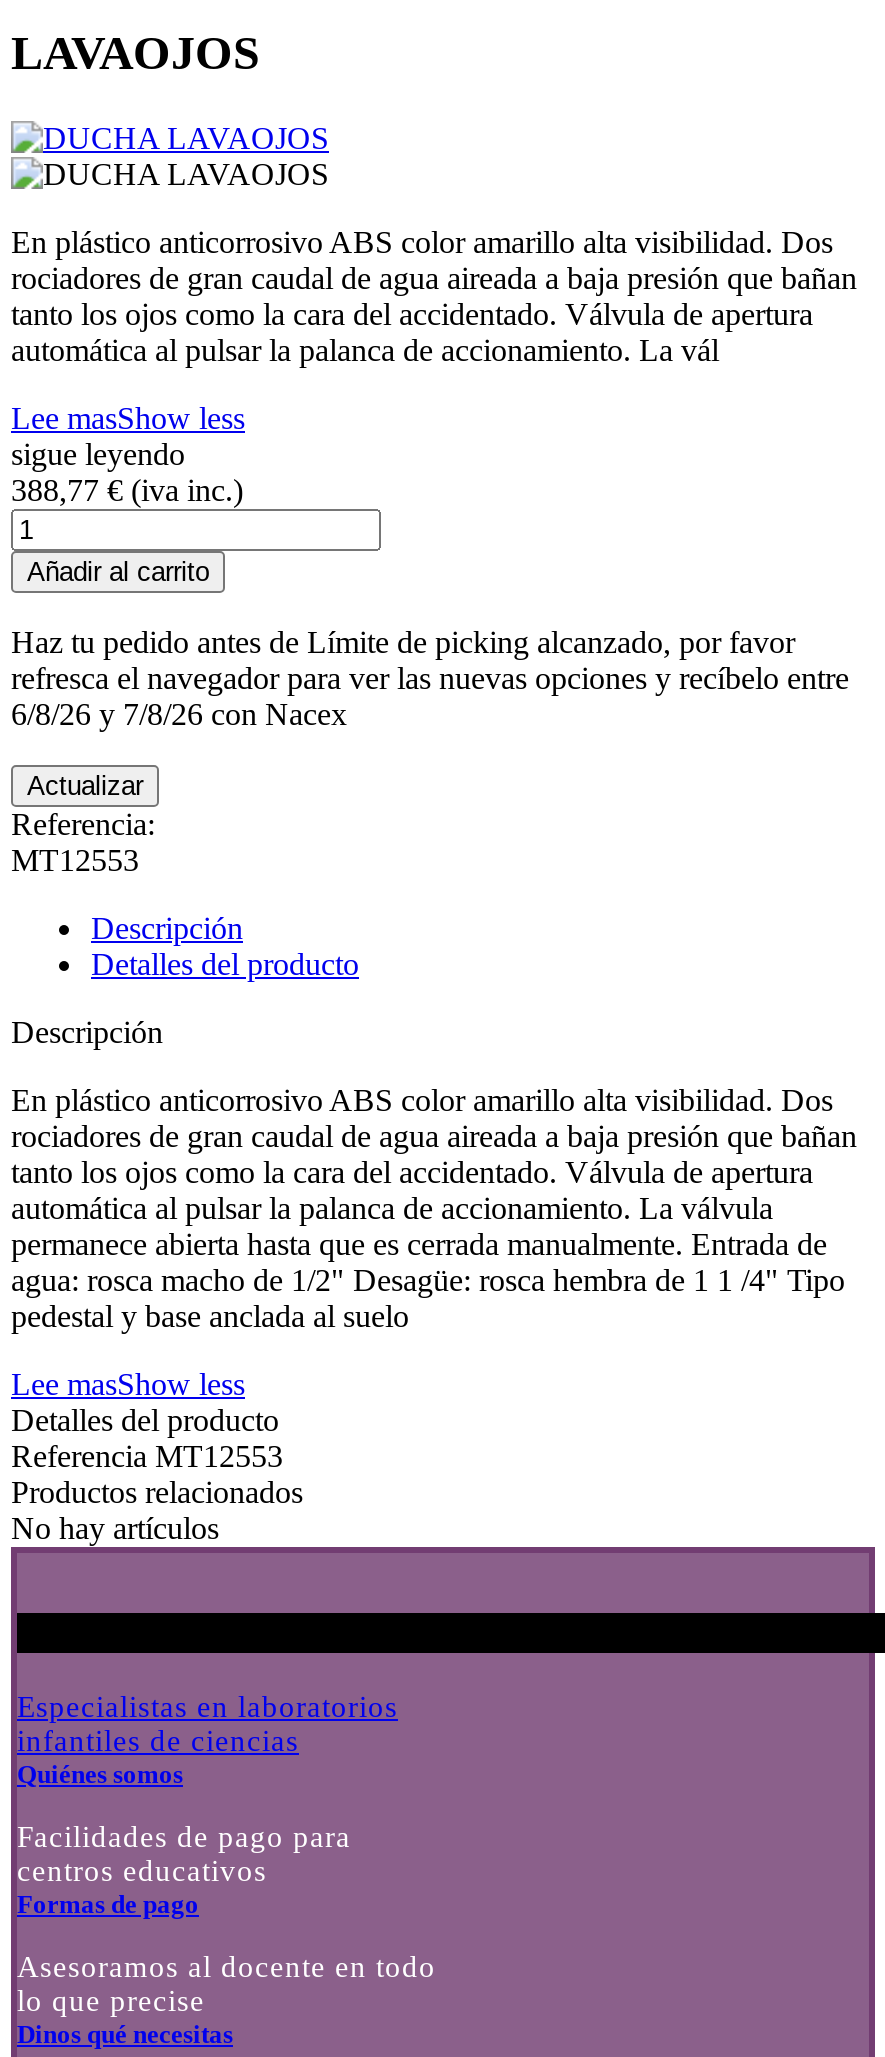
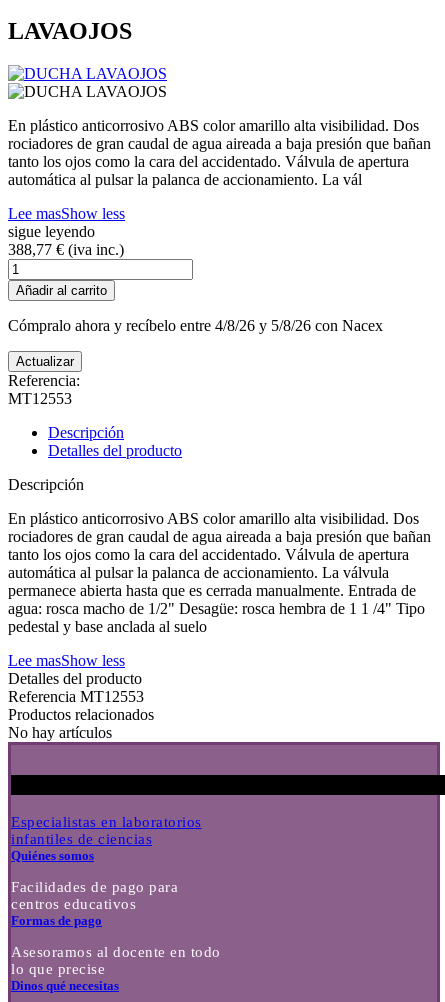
- Haz tu pedido antes de Límite de picking alcanzado, por favor
- refresca el navegador para ver las nuevas opciones y recíbelo entre
- 6/8/26 y 7/8/26 con Nacex
+ Cómpralo ahora y recíbelo entre 4/8/26 y 5/8/26 con Nacex
